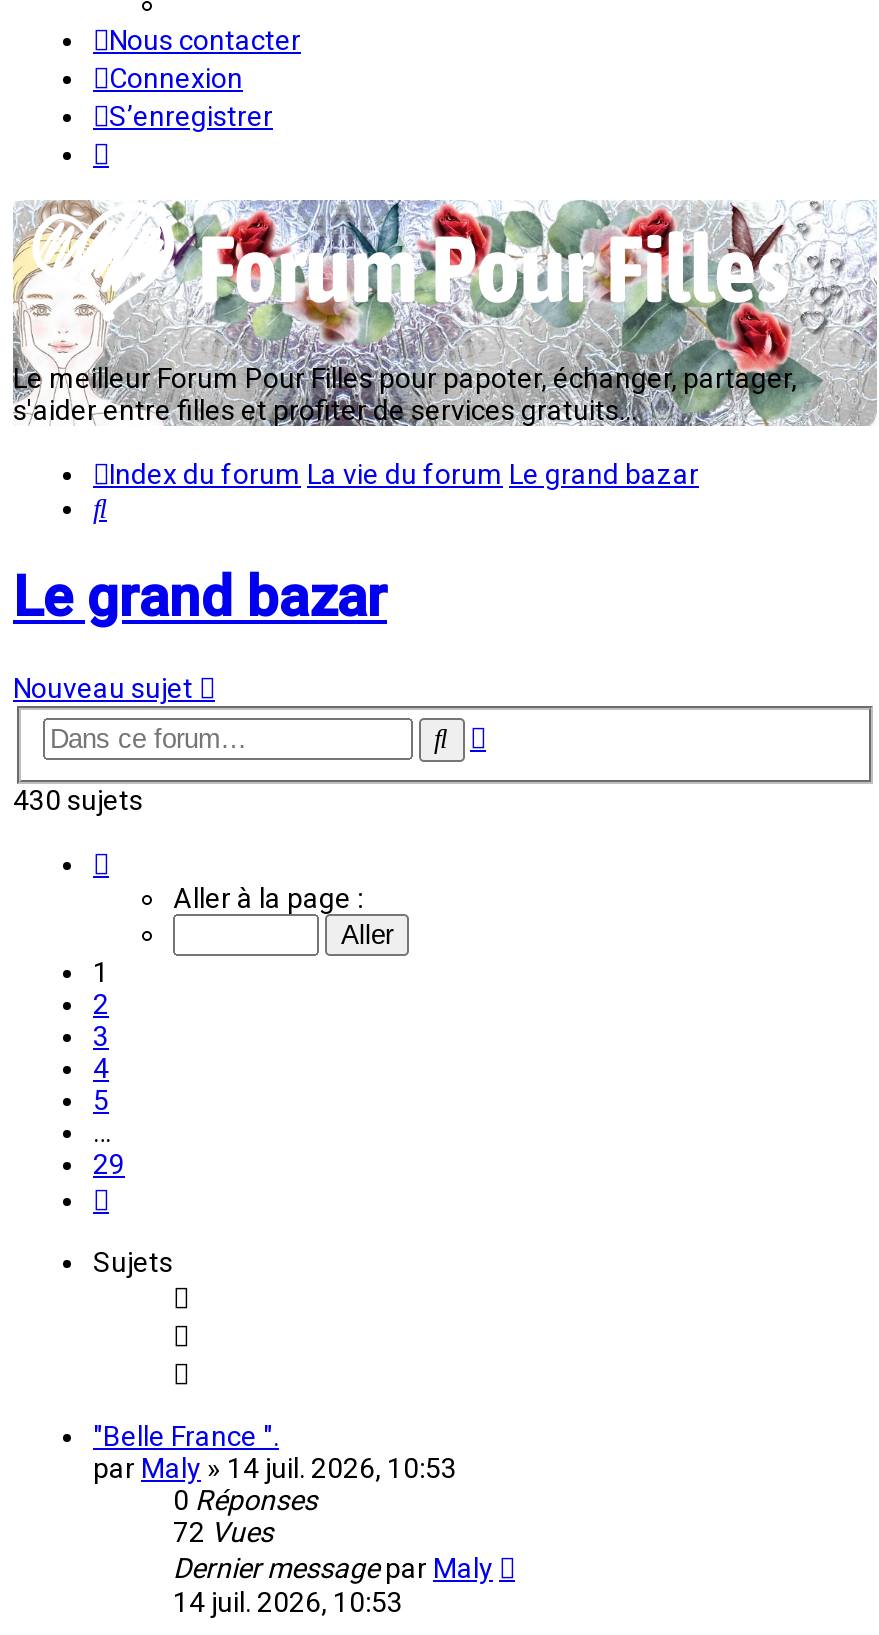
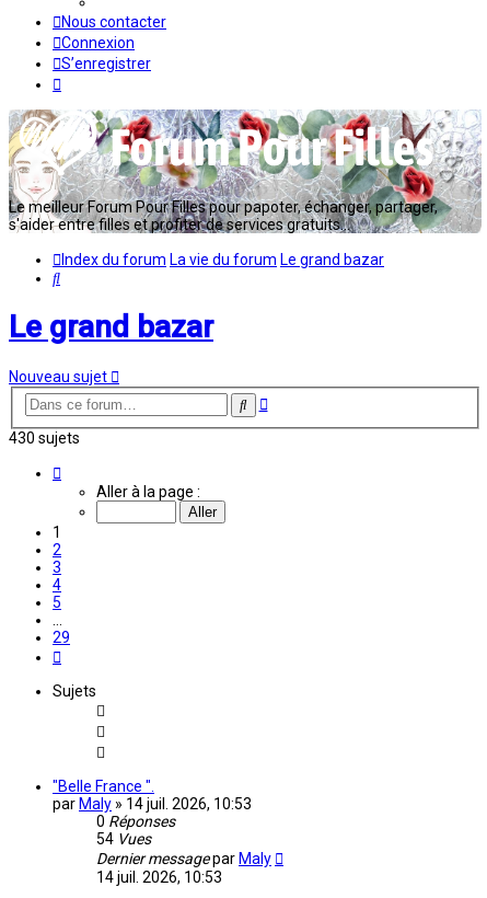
- 72 Vues
+ 54 Vues
